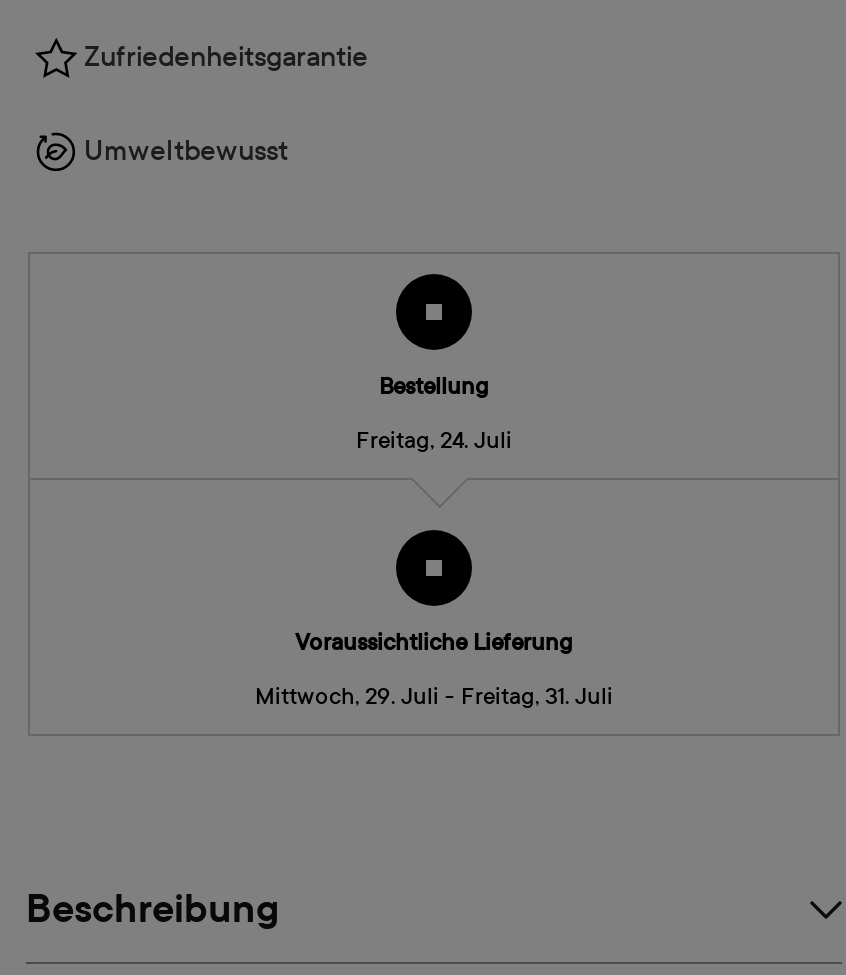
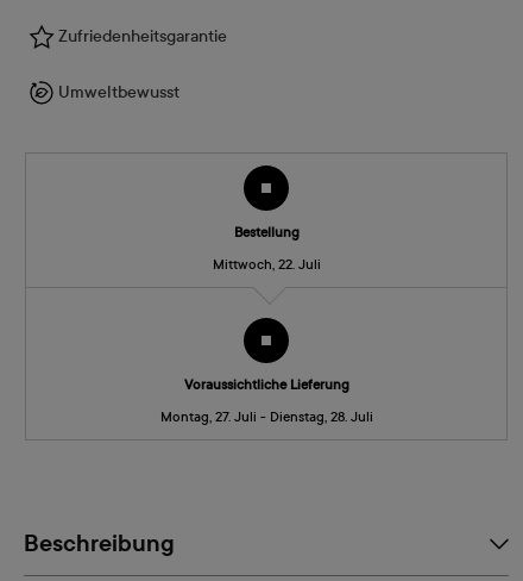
- Freitag, 24. Juli
+ Mittwoch, 22. Juli

- Mittwoch, 29. Juli - Freitag, 31. Juli
+ Montag, 27. Juli - Dienstag, 28. Juli
